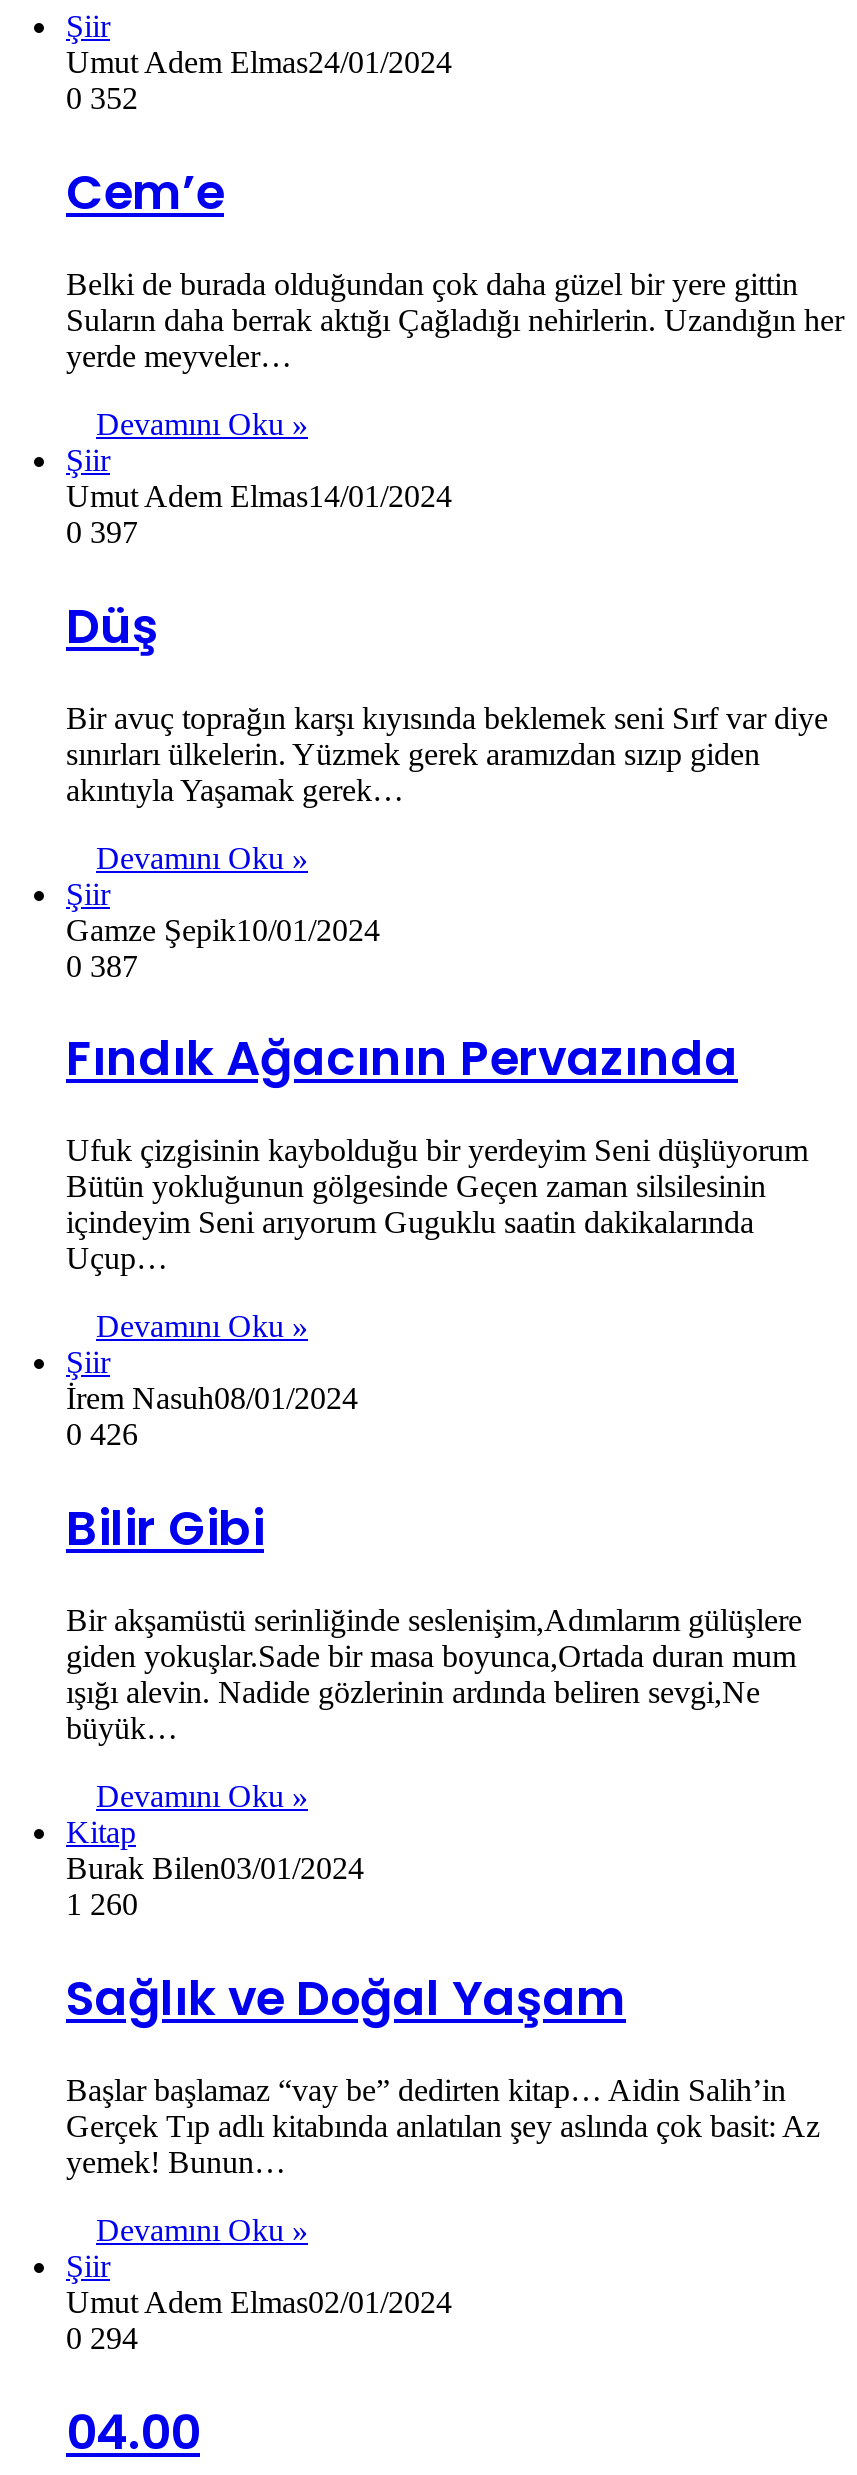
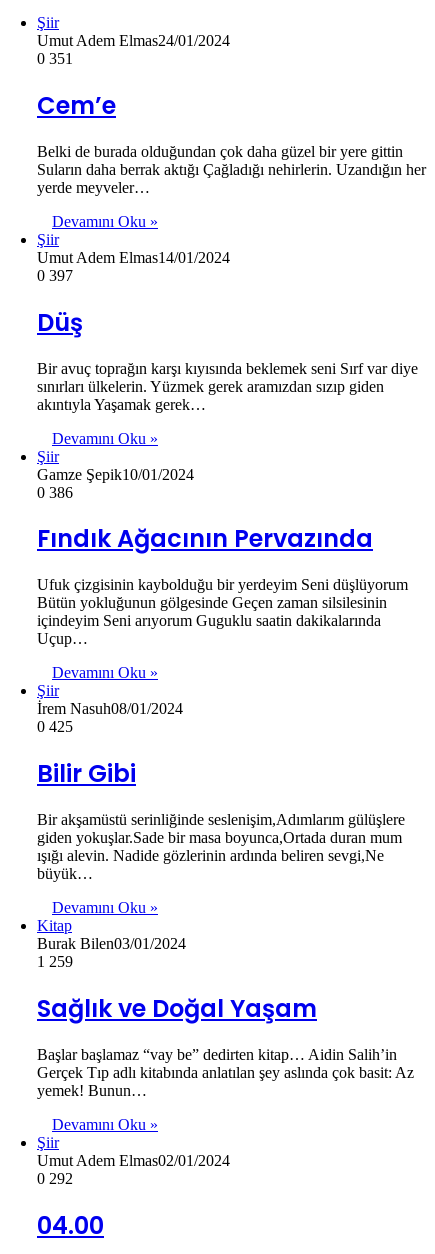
- 0 352
+ 0 351

- 0 387
+ 0 386

- 0 426
+ 0 425

- 1 260
+ 1 259

- 0 294
+ 0 292
